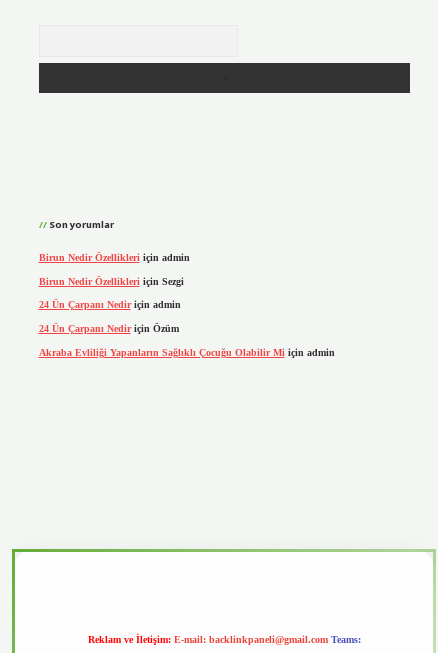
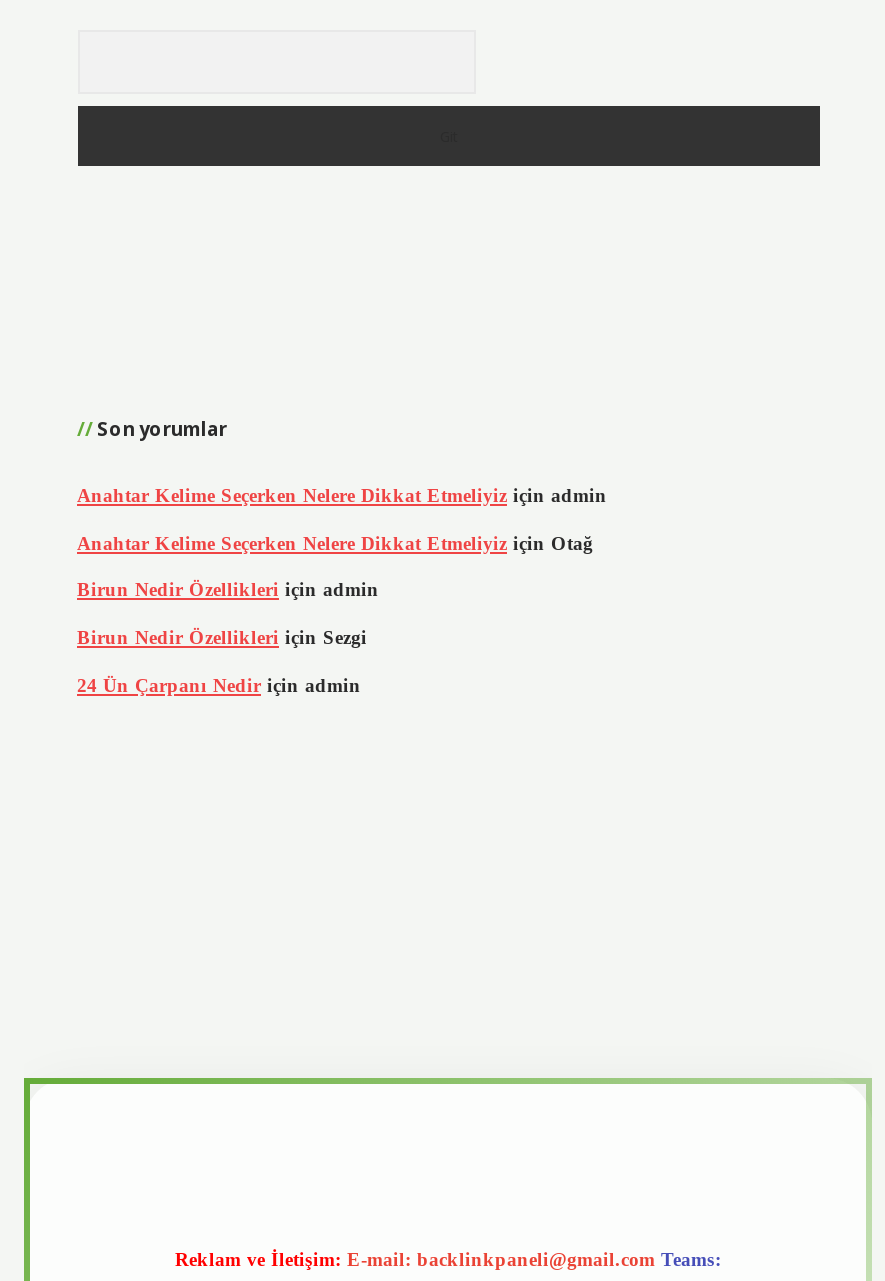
+ Anahtar Kelime Seçerken Nelere Dikkat Etmeliyiz için admin
+ Anahtar Kelime Seçerken Nelere Dikkat Etmeliyiz için Otağ

moved down: Birun Nedir Özellikleri için admin | Birun Nedir Özellikleri için Sezgi | 24 Ün Çarpanı Nedir için admin

- 24 Ün Çarpanı Nedir için Özüm
- Akraba Evliliği Yapanların Sağlıklı Çocuğu Olabilir Mi için admin
